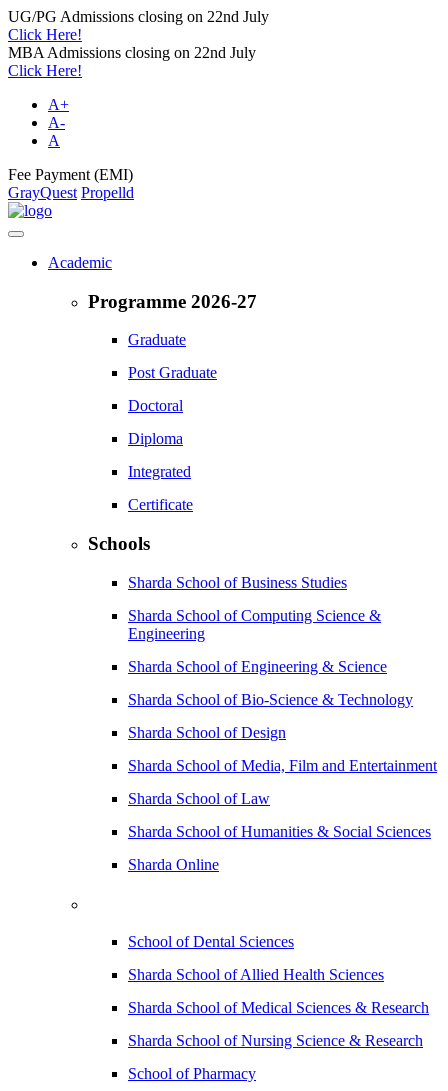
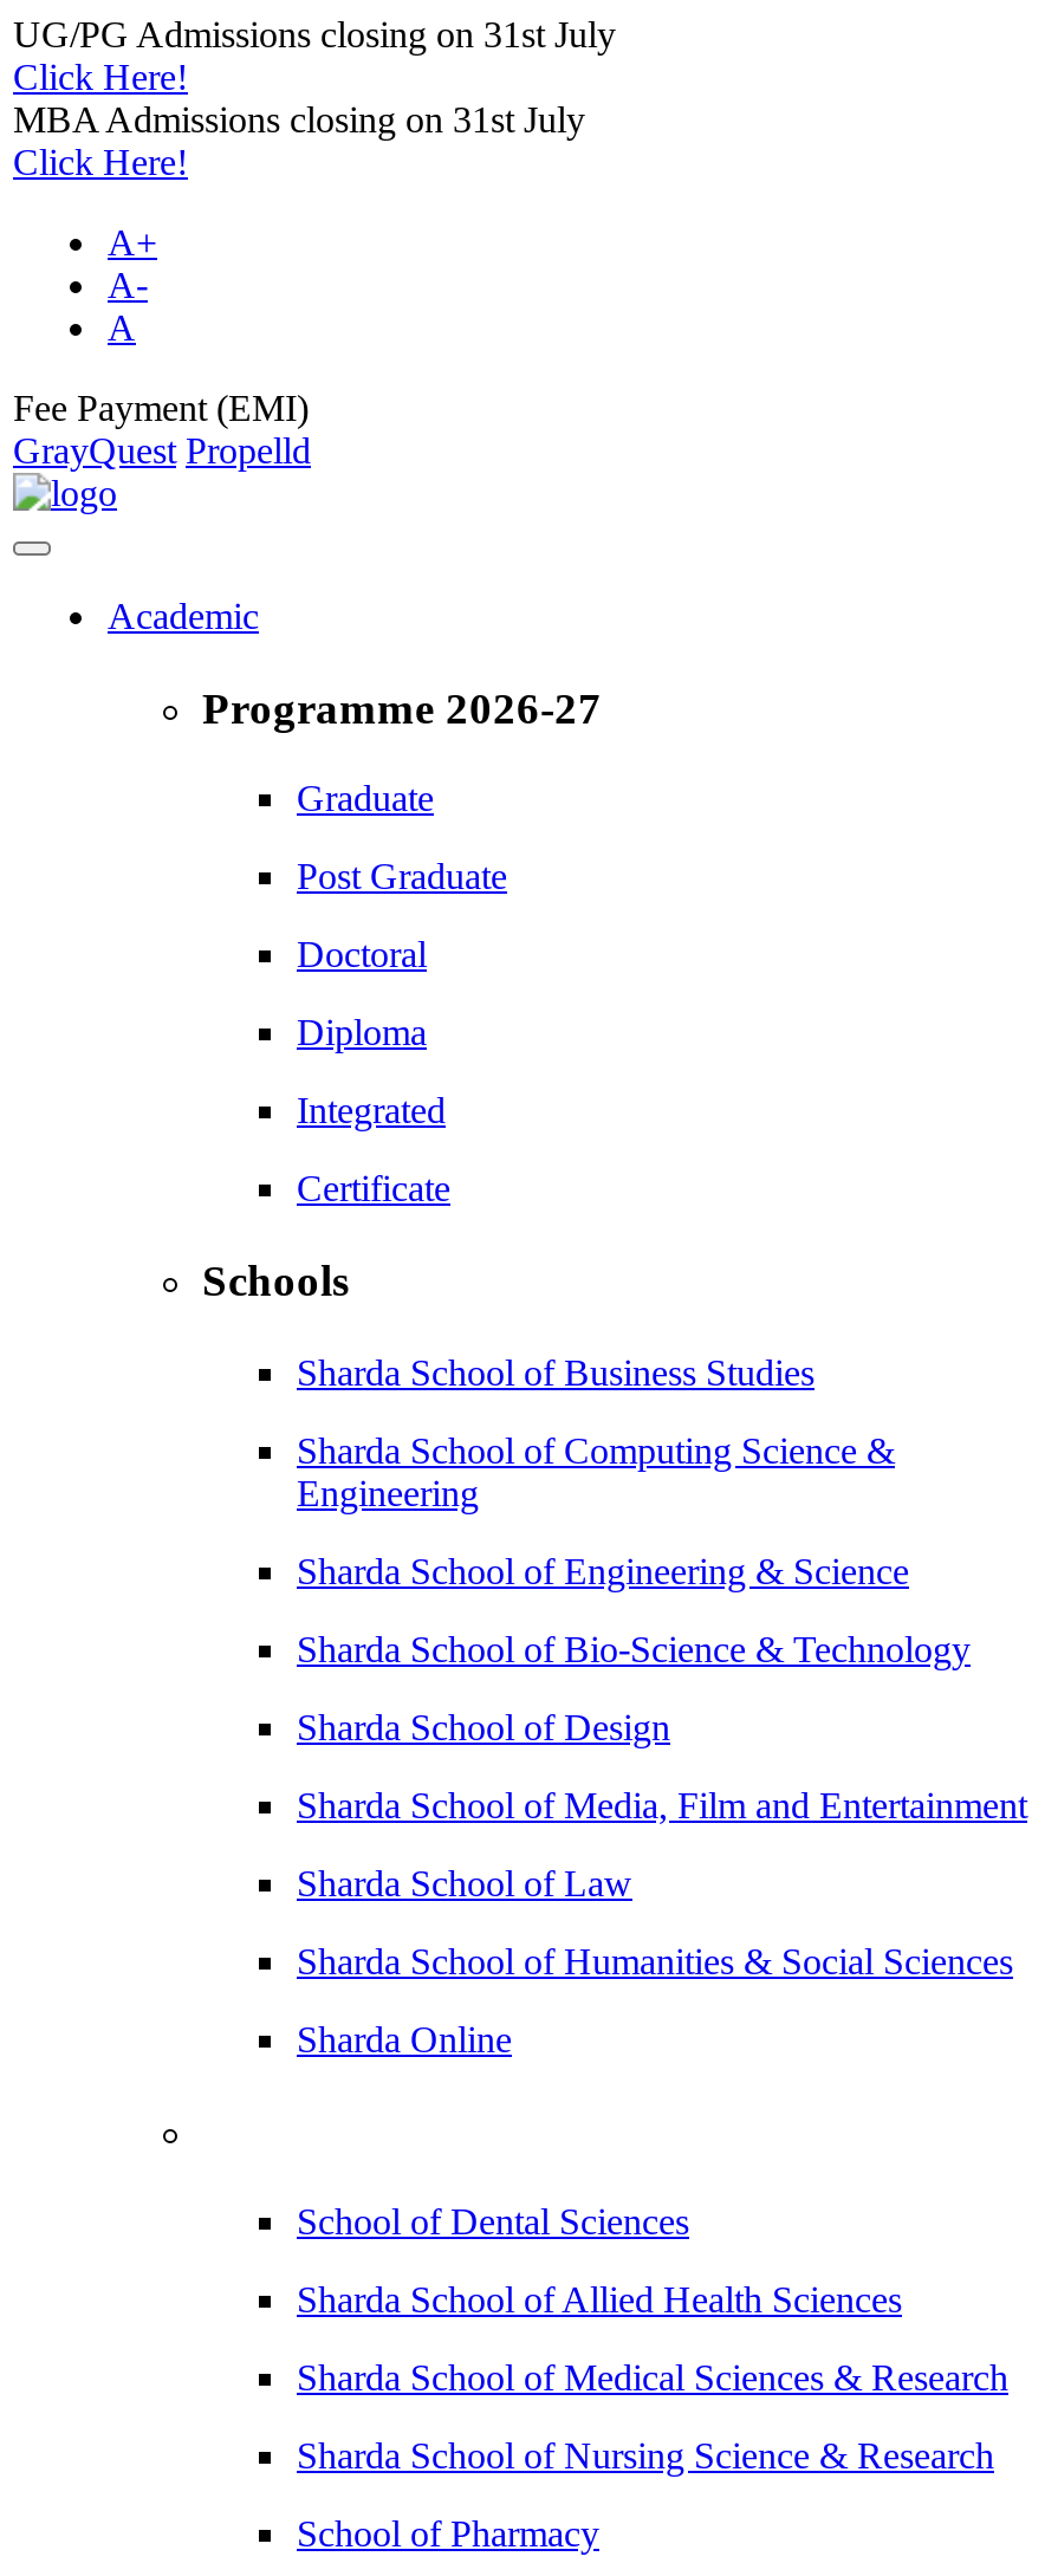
- UG/PG Admissions closing on 22nd July
+ UG/PG Admissions closing on 31st July

- MBA Admissions closing on 22nd July
+ MBA Admissions closing on 31st July
